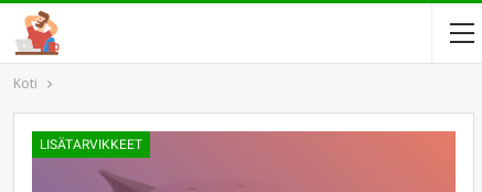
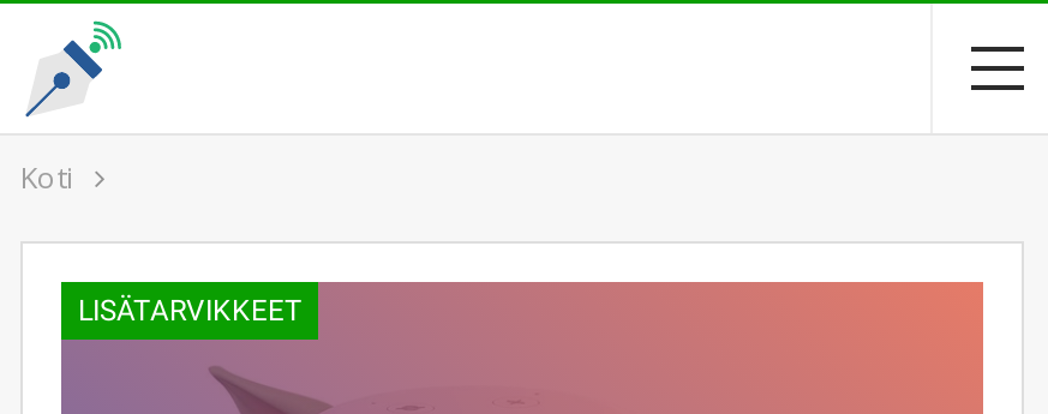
- [image]
+ [image]
